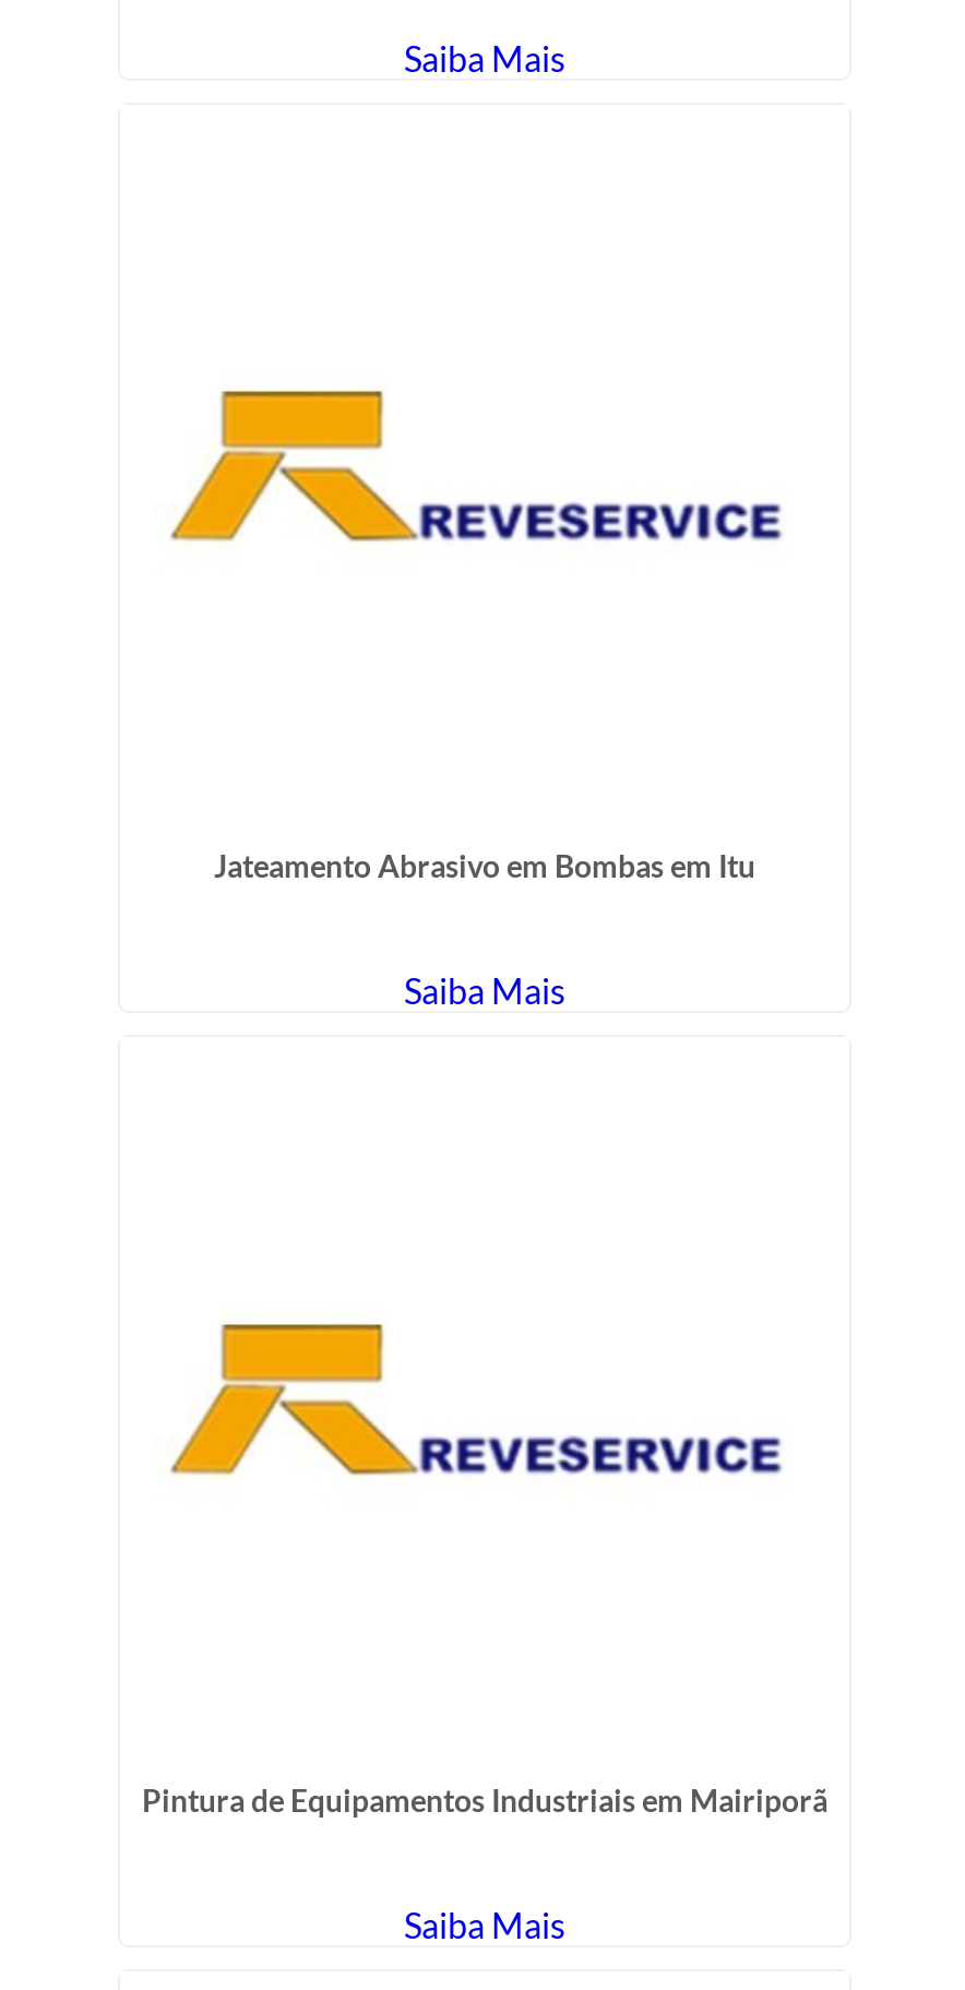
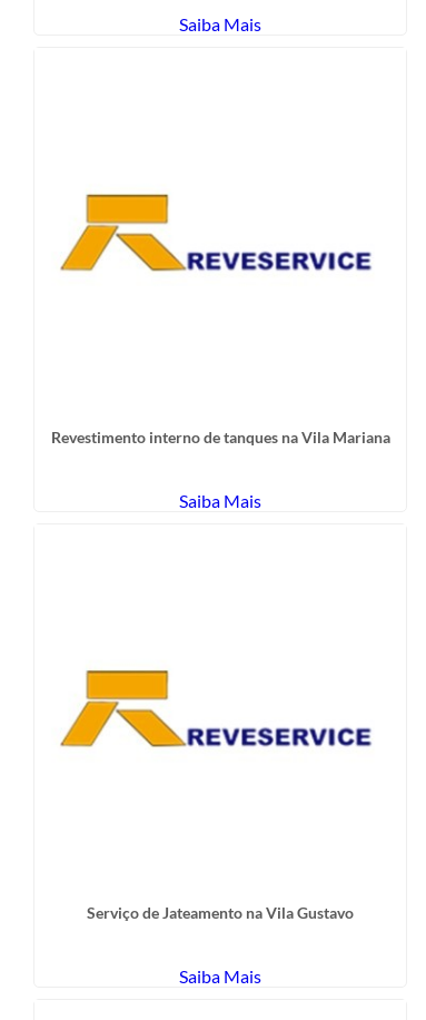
- Jateamento Abrasivo em Bombas em Itu
+ Revestimento interno de tanques na Vila Mariana

- Pintura de Equipamentos Industriais em Mairiporã
+ Serviço de Jateamento na Vila Gustavo
